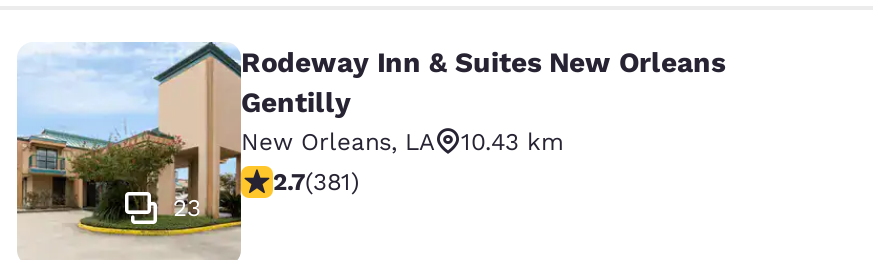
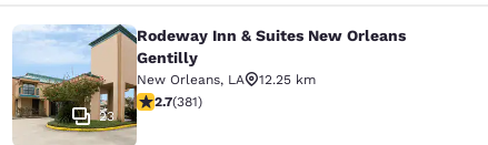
- New Orleans, LA 10.43 km
+ New Orleans, LA 12.25 km
